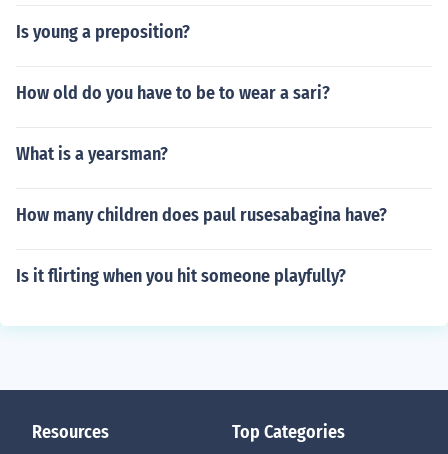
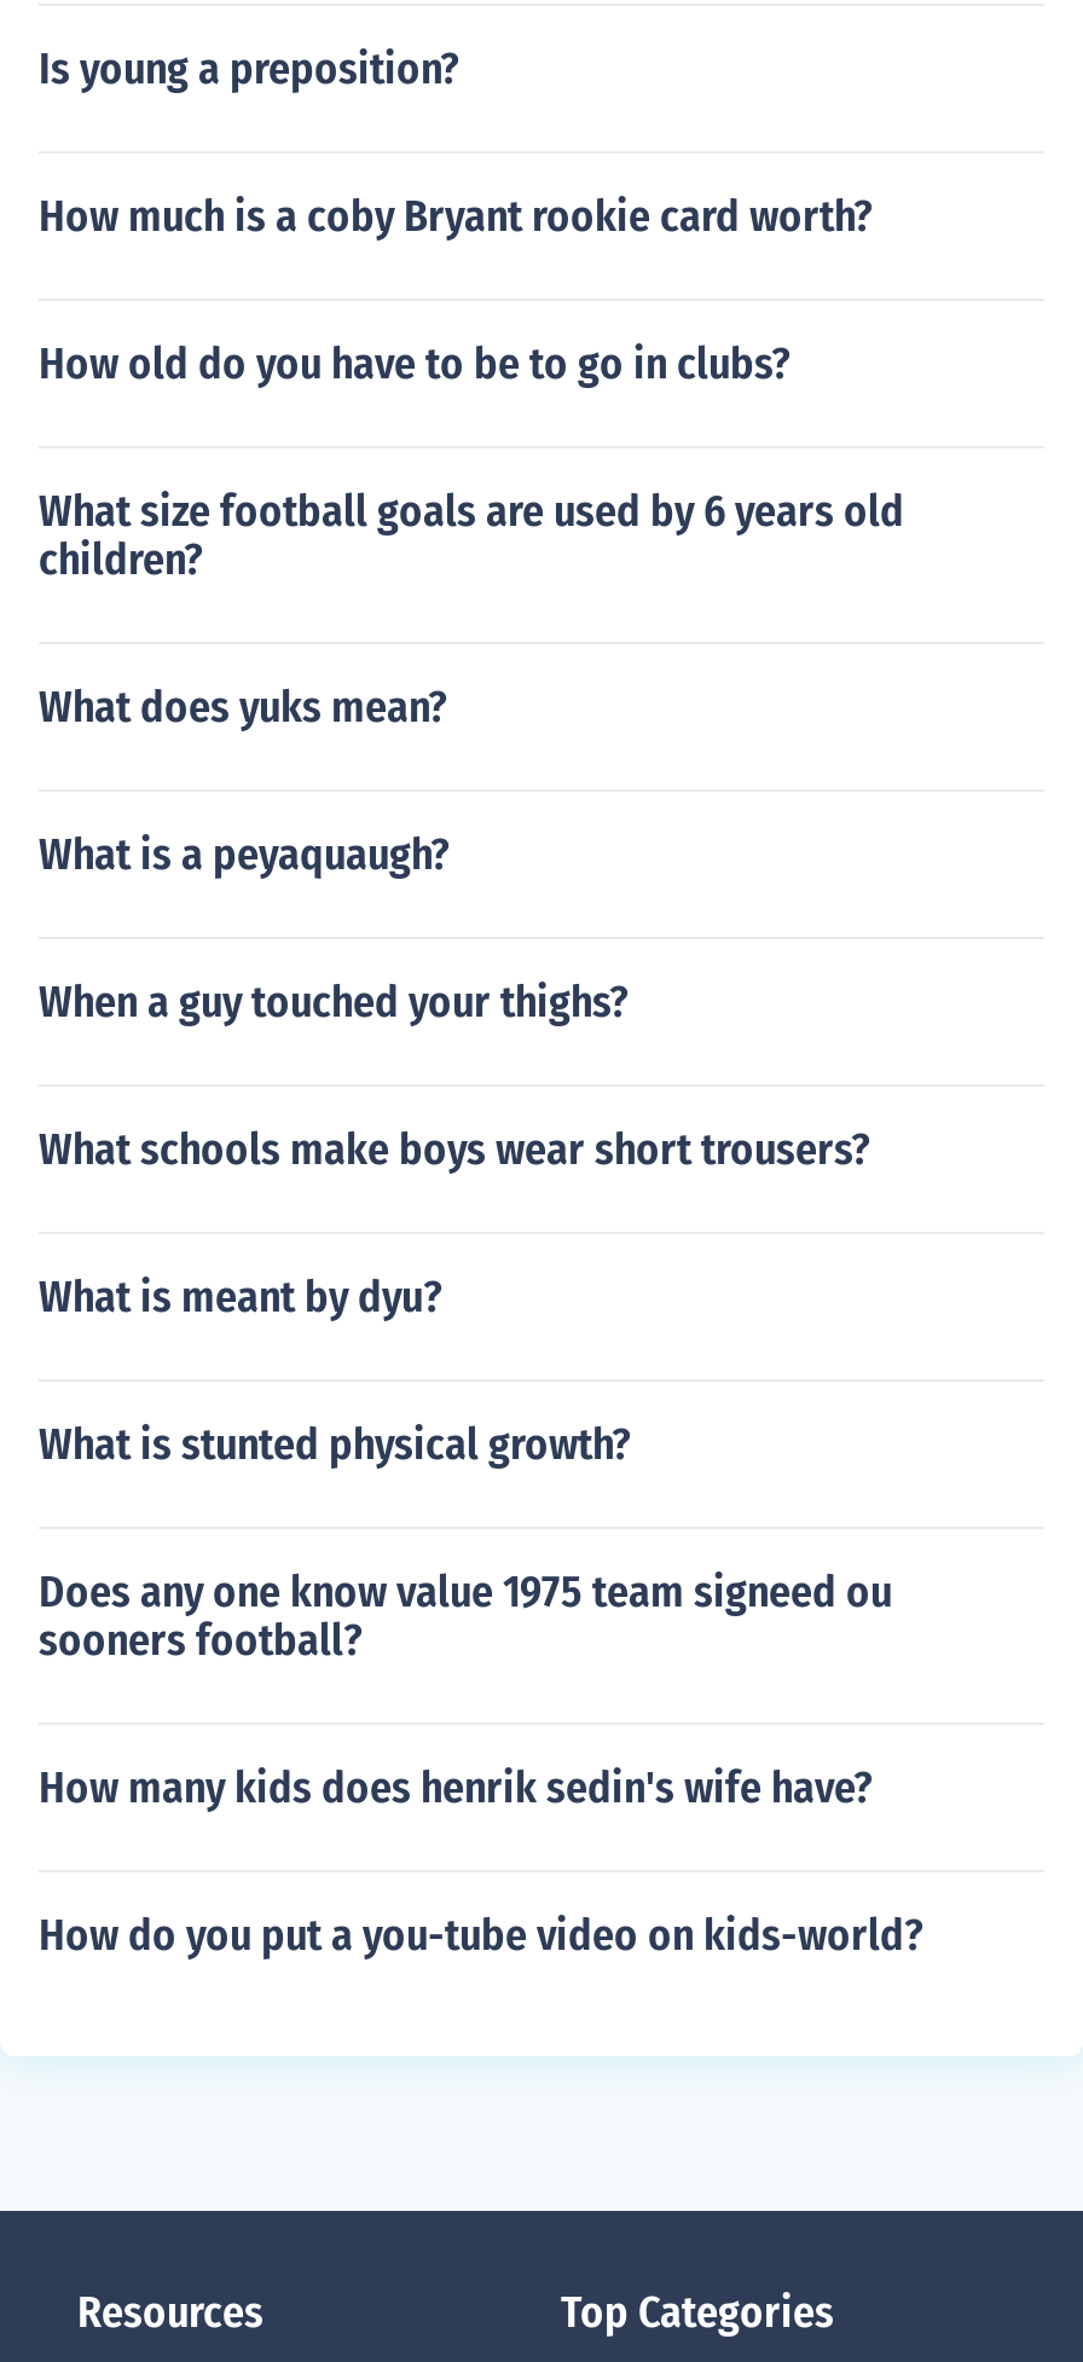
- How old do you have to be to wear a sari?
- What is a yearsman?
- How many children does paul rusesabagina have?
- Is it flirting when you hit someone playfully?
+ How much is a coby Bryant rookie card worth?
+ How old do you have to be to go in clubs?
+ What size football goals are used by 6 years old
+ children?
+ What does yuks mean?
+ What is a peyaquaugh?
+ When a guy touched your thighs?
+ What schools make boys wear short trousers?
+ What is meant by dyu?
+ What is stunted physical growth?
+ Does any one know value 1975 team signeed ou
+ sooners football?
+ How many kids does henrik sedin's wife have?
+ How do you put a you-tube video on kids-world?
